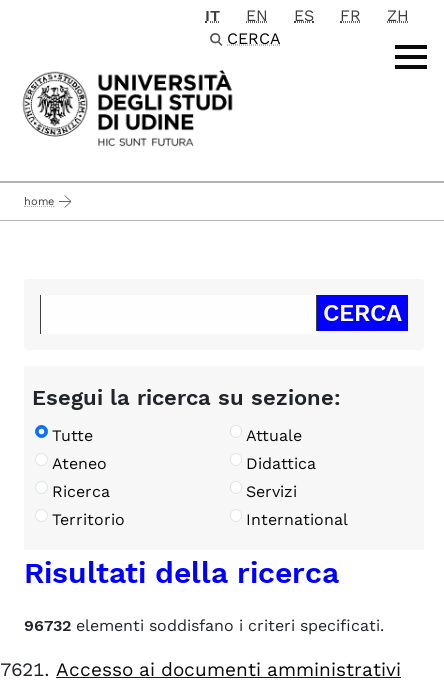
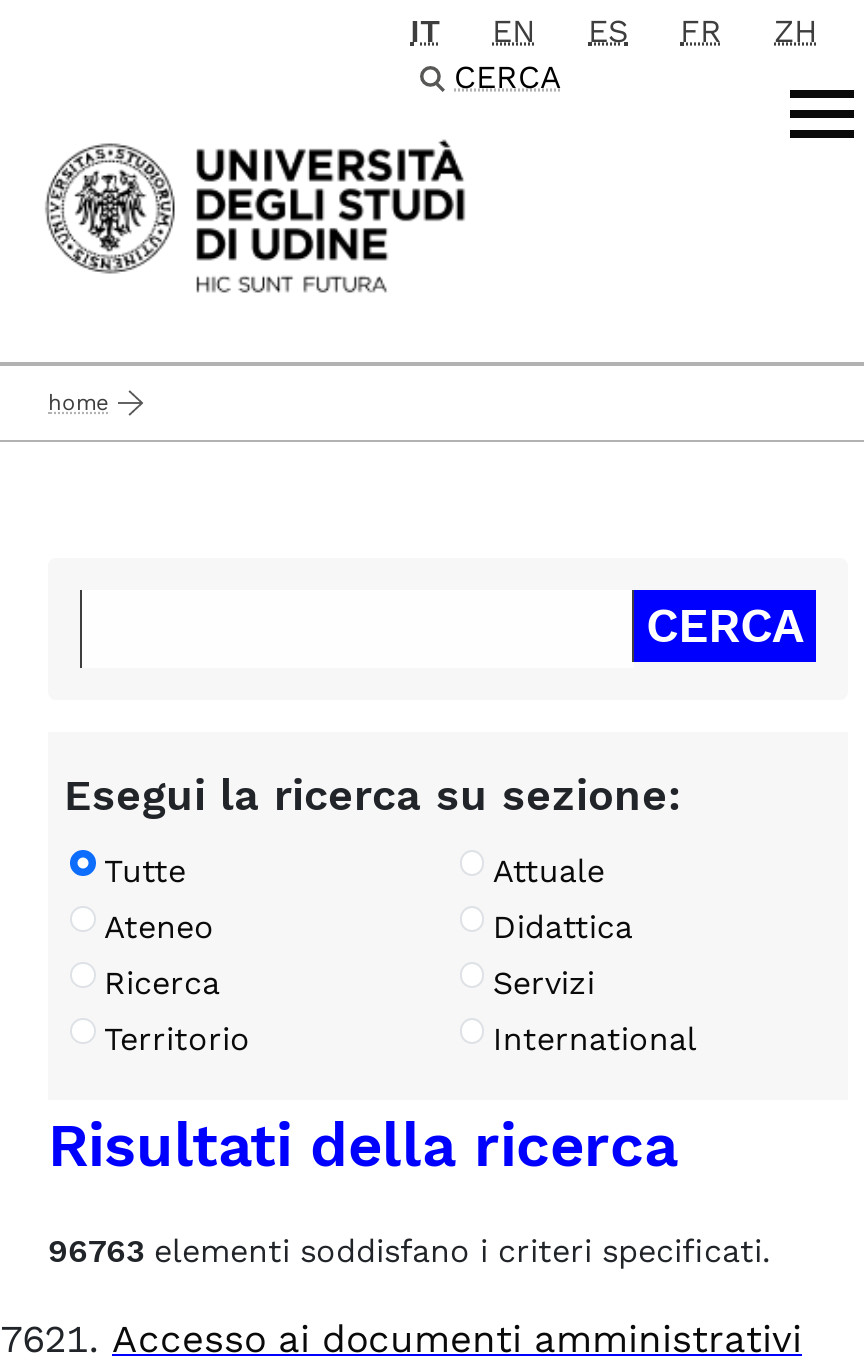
- 96732 elementi soddisfano i criteri specificati.
+ 96763 elementi soddisfano i criteri specificati.
